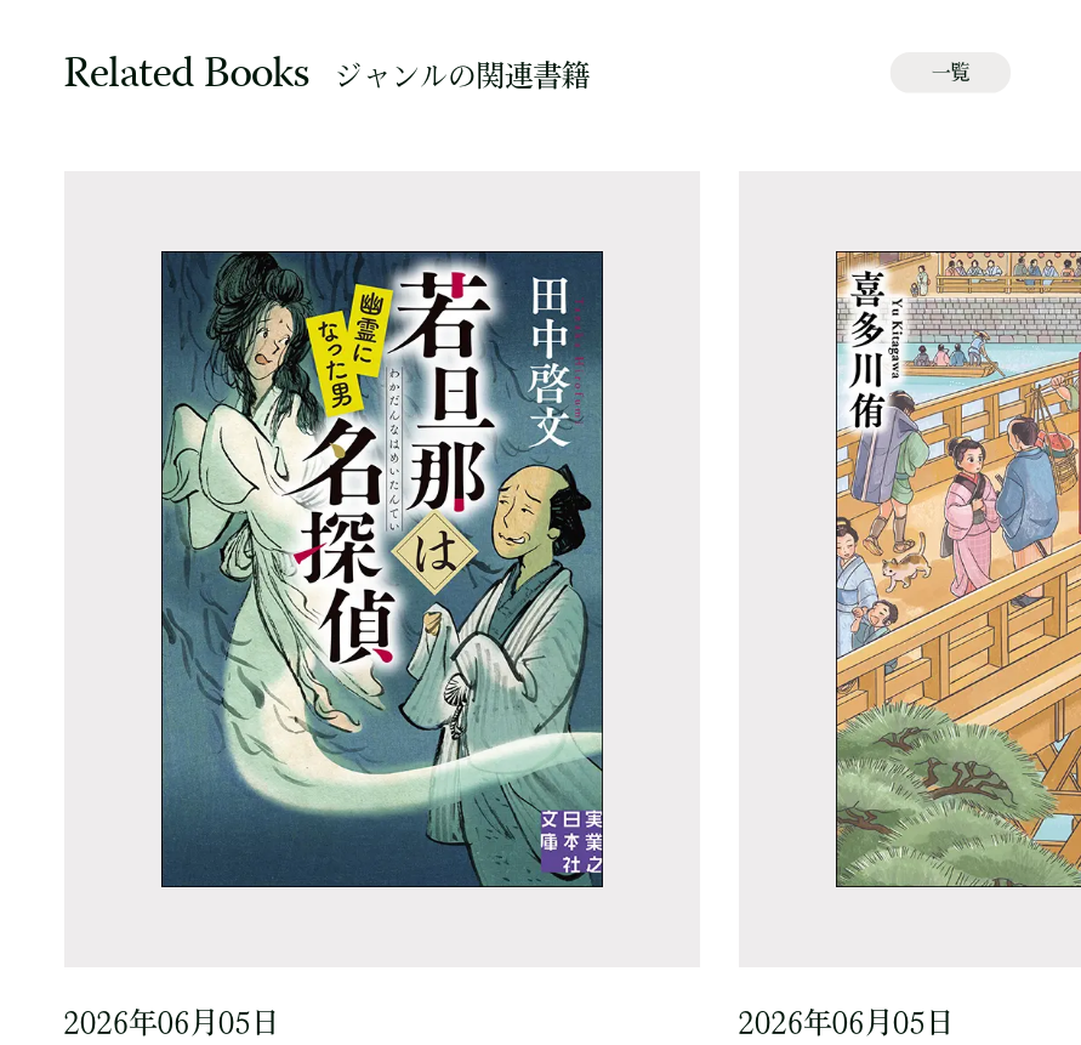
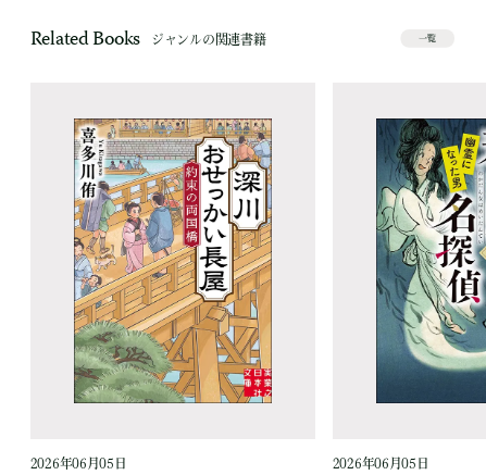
- [image]
+ [image]

- [image]
+ [image]
